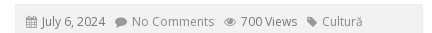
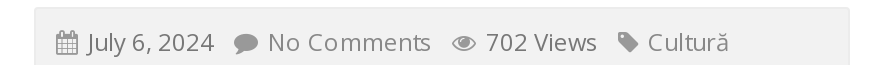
- July 6, 2024 No Comments 700 Views Cultură
+ July 6, 2024 No Comments 702 Views Cultură
